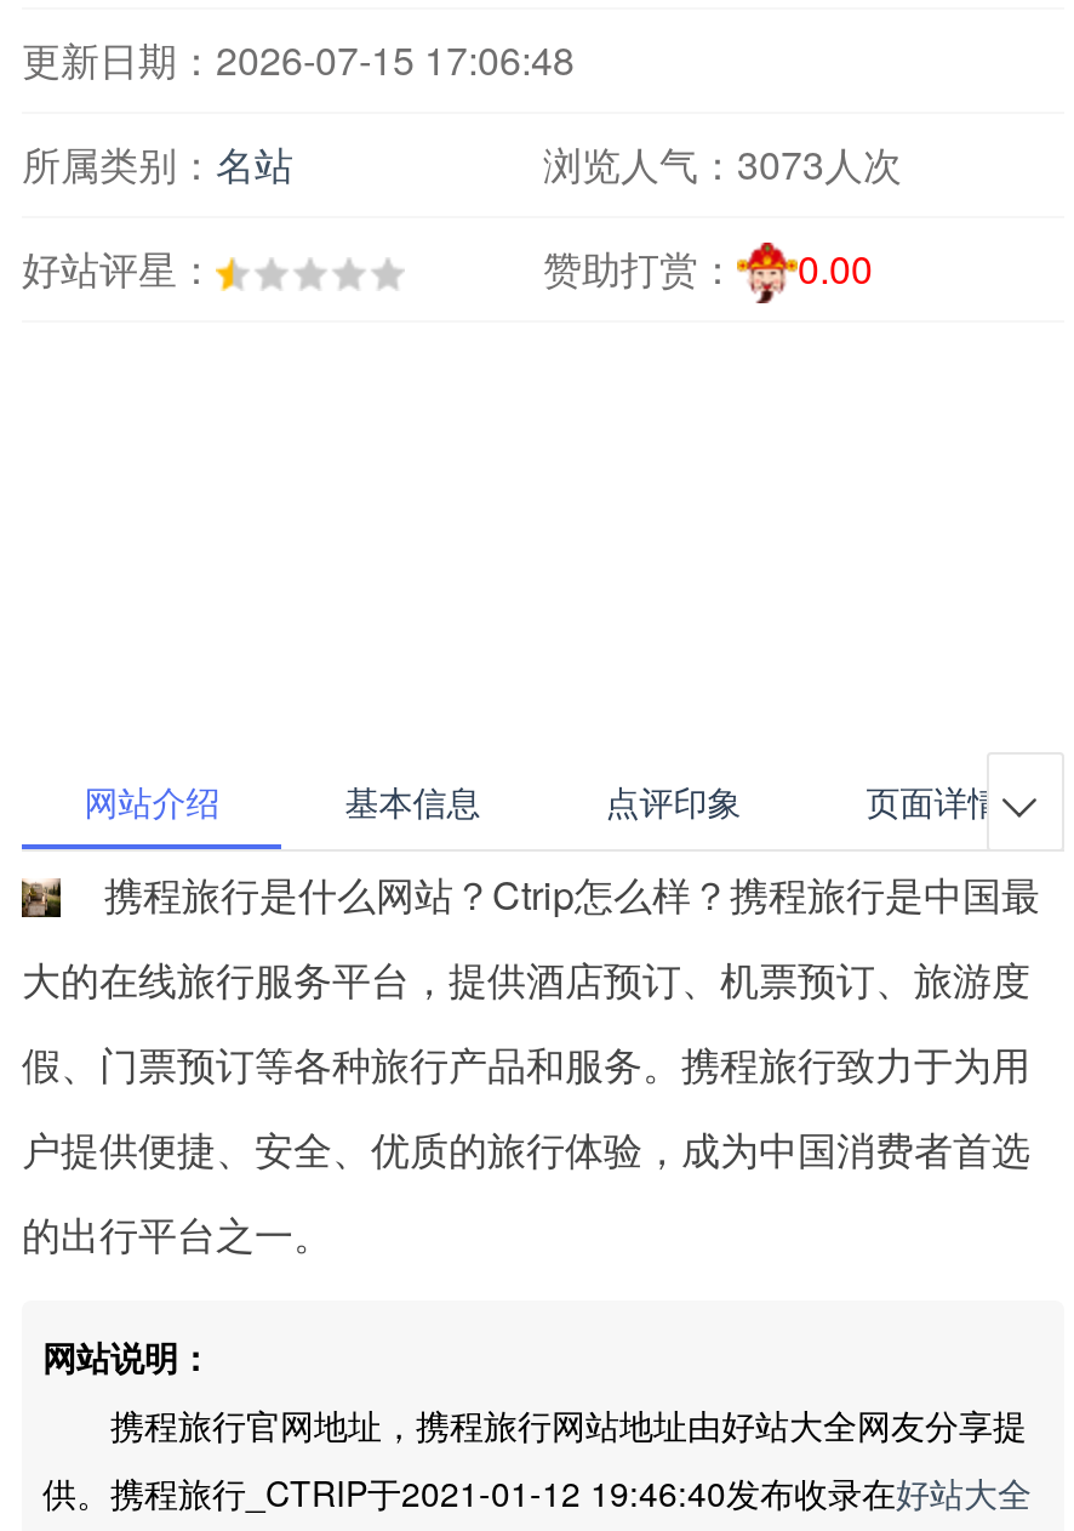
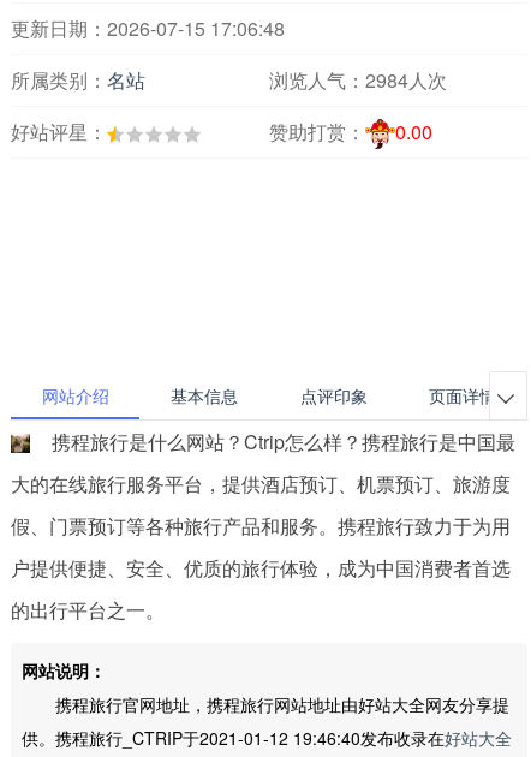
- 浏览人气：3073人次
+ 浏览人气：2984人次
